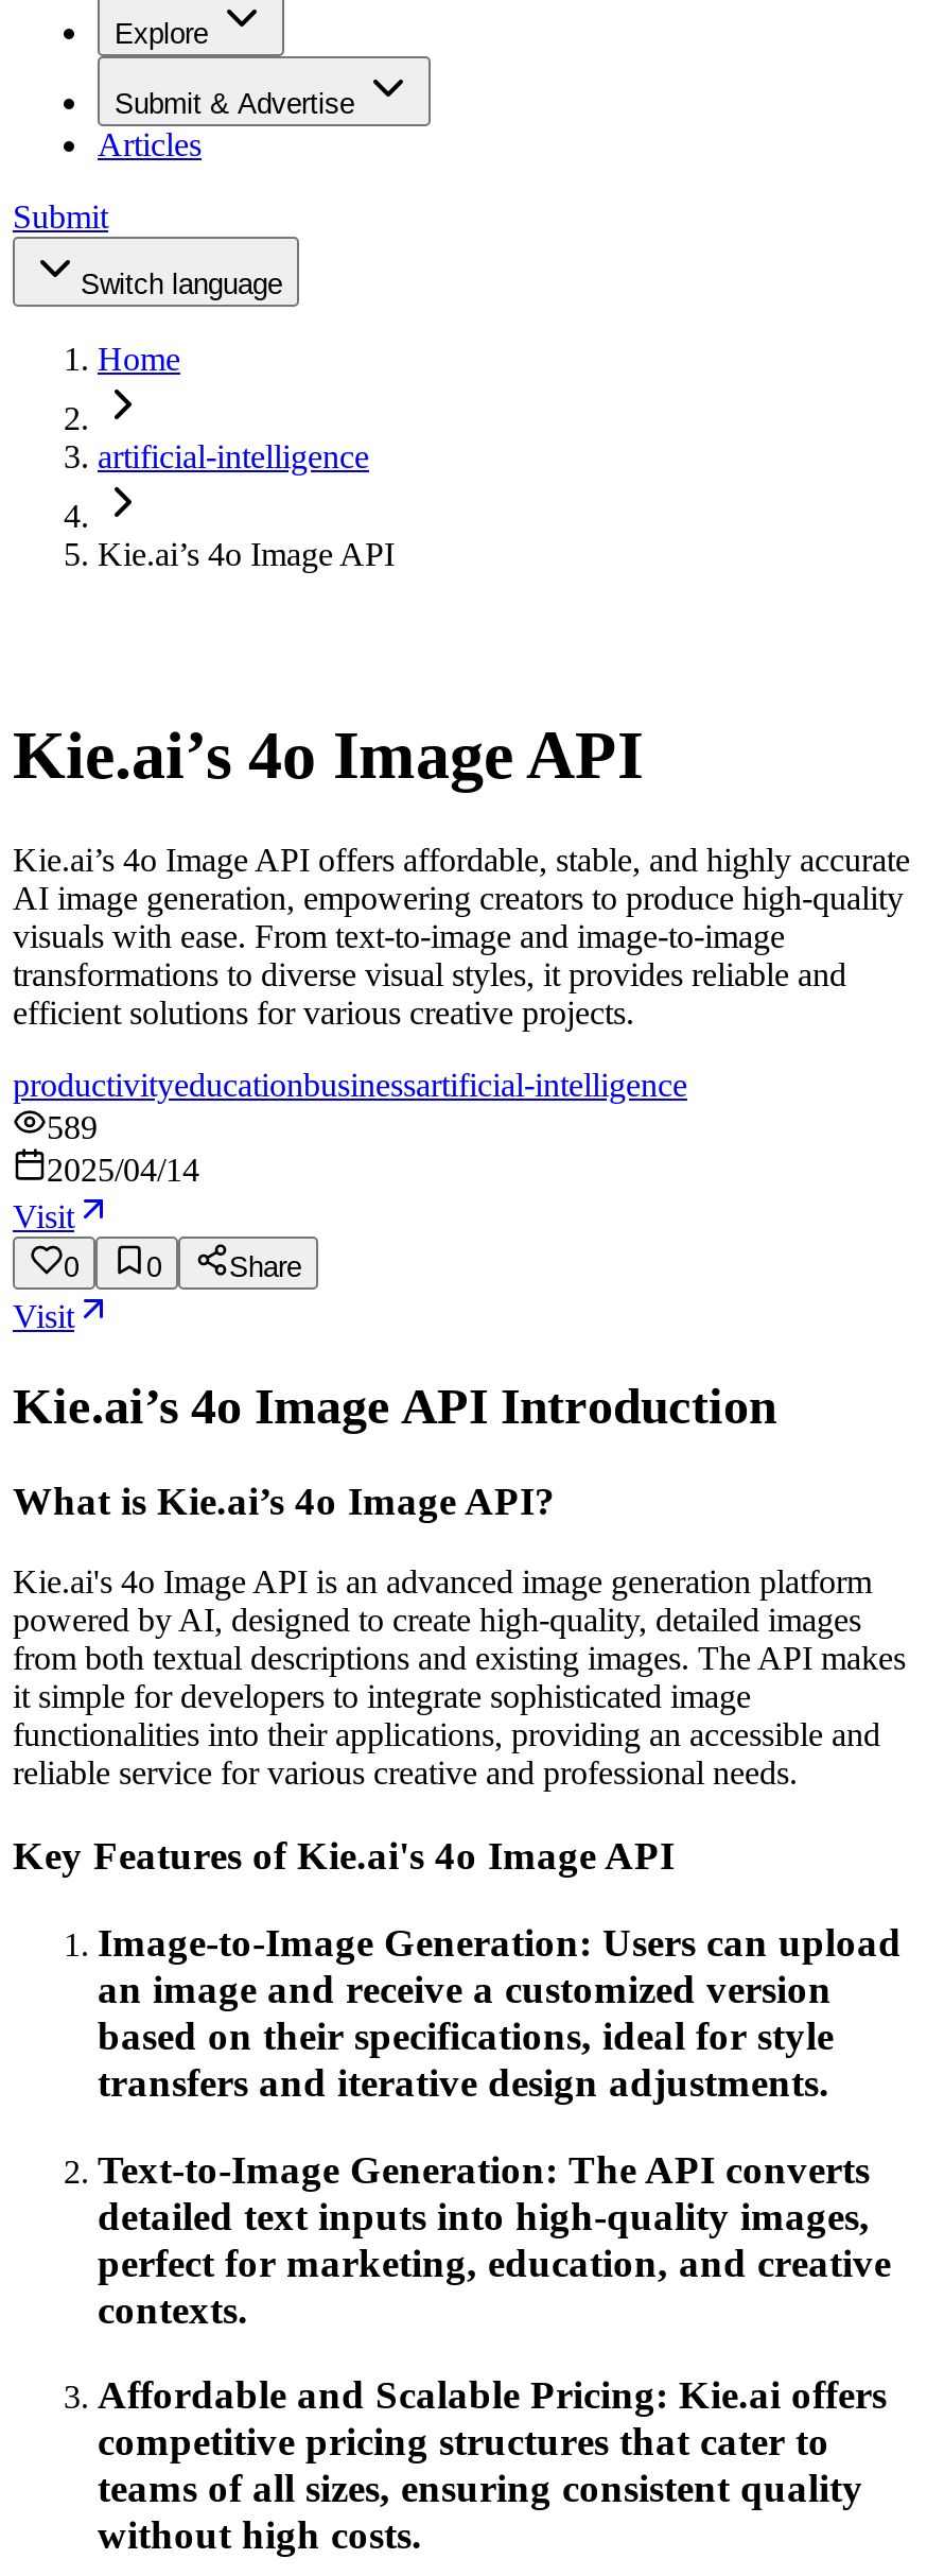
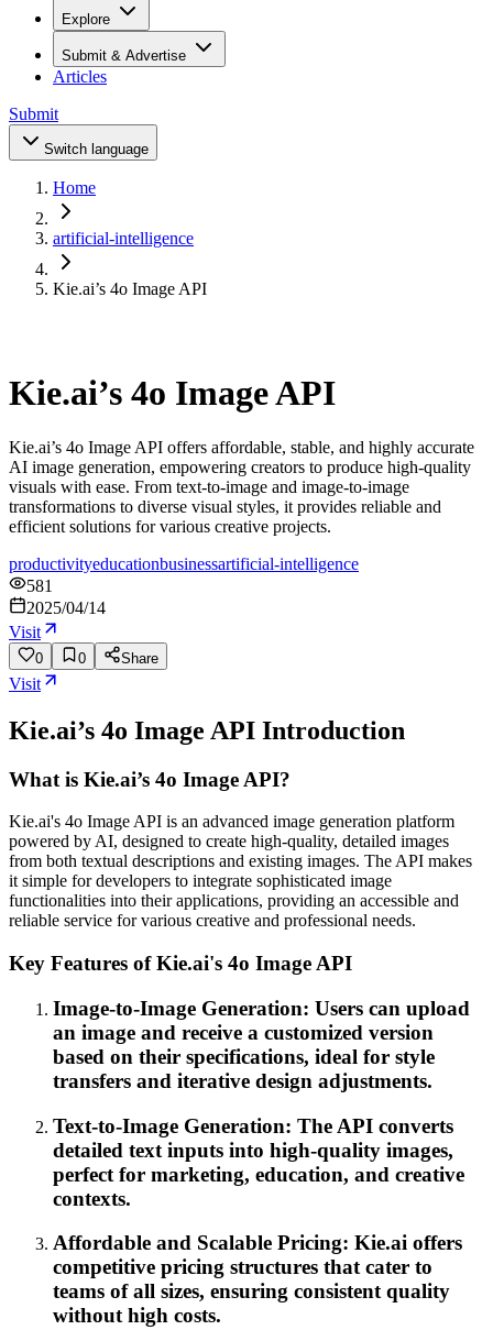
- 589
+ 581
